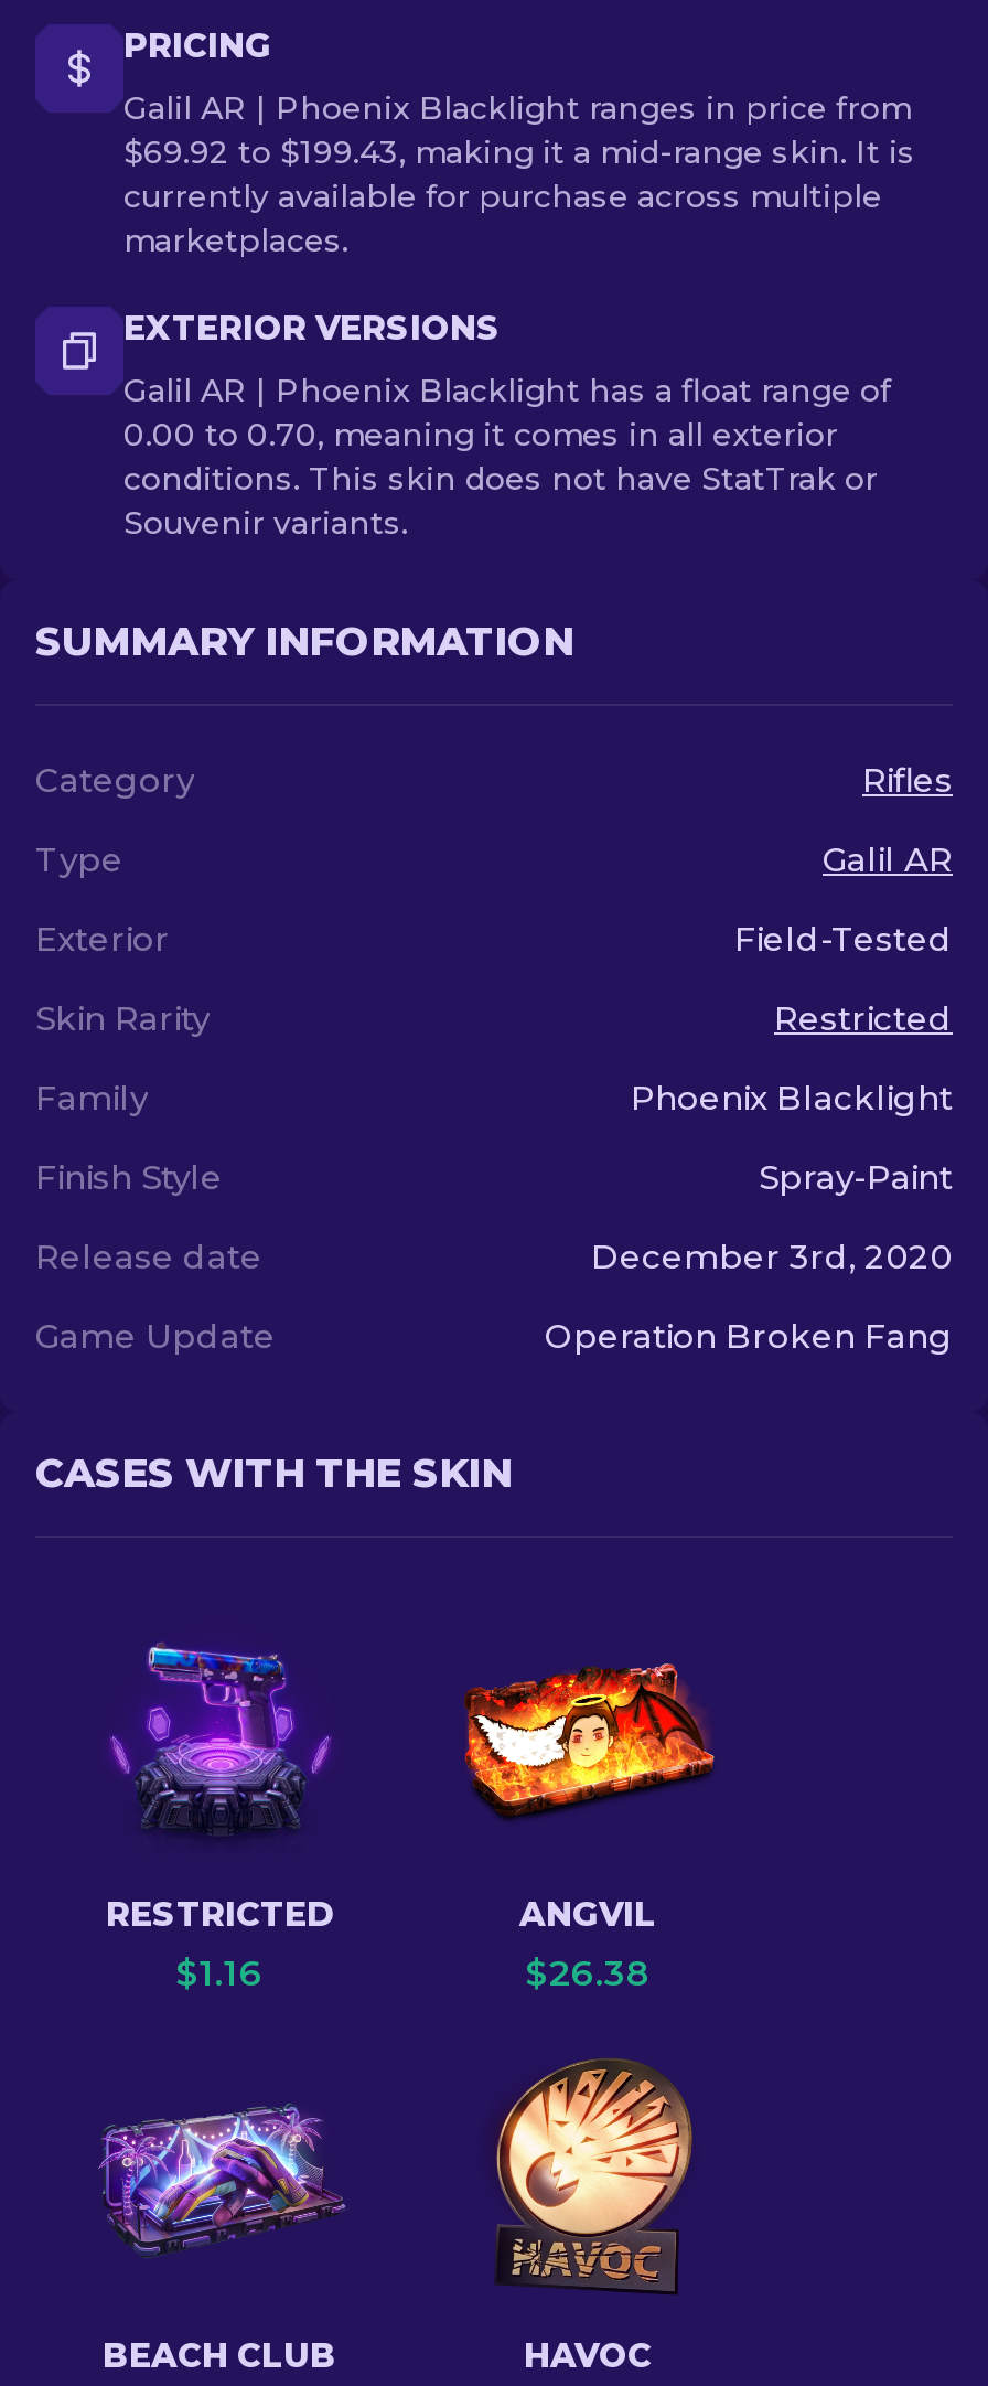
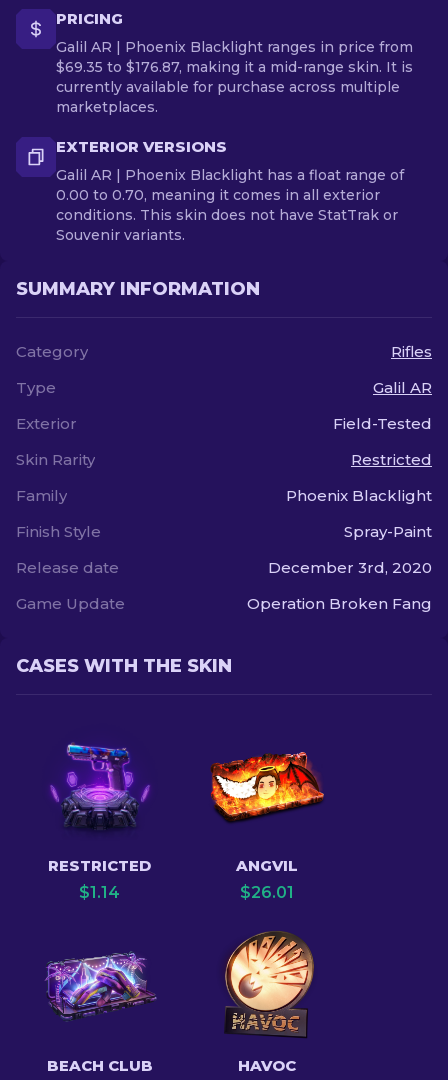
- $69.92 to $199.43, making it a mid-range skin. It is
+ $69.35 to $176.87, making it a mid-range skin. It is

- $1.16
+ $1.14

- $26.38
+ $26.01
